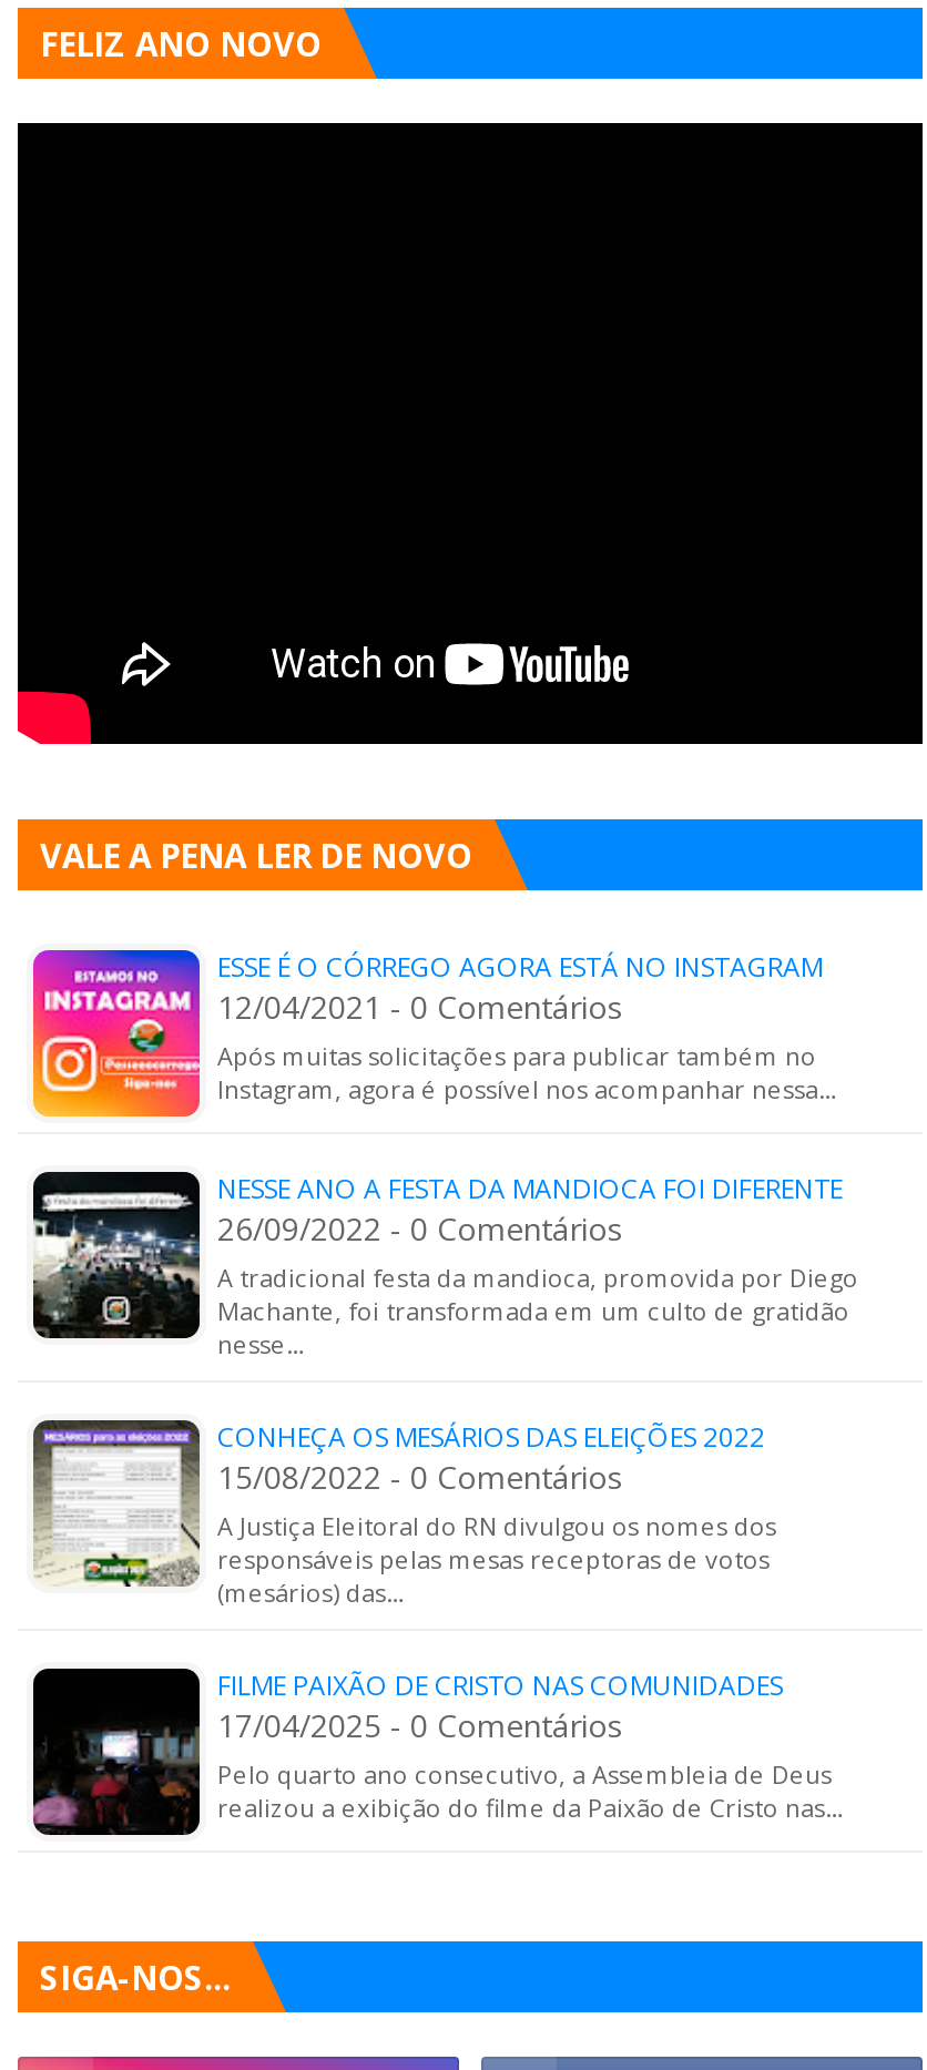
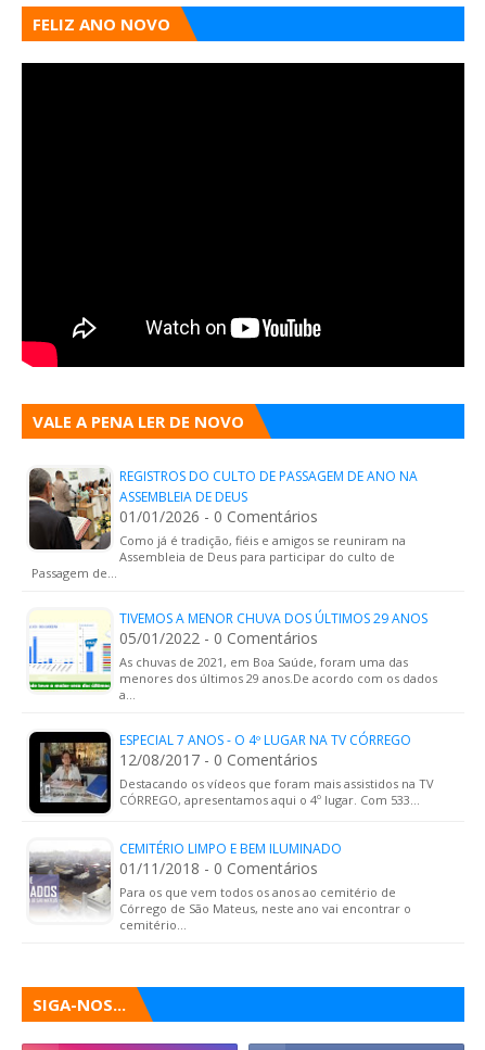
- [image]
- ESSE É O CÓRREGO AGORA ESTÁ NO INSTAGRAM
- 12/04/2021 - 0 Comentários
- Após muitas solicitações para publicar também no
- Instagram, agora é possível nos acompanhar nessa…
+ [image]
+ REGISTROS DO CULTO DE PASSAGEM DE ANO NA
+ ASSEMBLEIA DE DEUS
+ 01/01/2026 - 0 Comentários
+ Como já é tradição, fiéis e amigos se reuniram na
+ Assembleia de Deus para participar do culto de
+ Passagem de…

- [image]
- NESSE ANO A FESTA DA MANDIOCA FOI DIFERENTE
- 26/09/2022 - 0 Comentários
- A tradicional festa da mandioca, promovida por Diego
- Machante, foi transformada em um culto de gratidão
- nesse…
+ [image]
+ TIVEMOS A MENOR CHUVA DOS ÚLTIMOS 29 ANOS
+ 05/01/2022 - 0 Comentários
+ As chuvas de 2021, em Boa Saúde, foram uma das
+ menores dos últimos 29 anos.De acordo com os dados
+ a…

- [image]
- CONHEÇA OS MESÁRIOS DAS ELEIÇÕES 2022
- 15/08/2022 - 0 Comentários
- A Justiça Eleitoral do RN divulgou os nomes dos
- responsáveis pelas mesas receptoras de votos
- (mesários) das…
+ [image]
+ ESPECIAL 7 ANOS - O 4º LUGAR NA TV CÓRREGO
+ 12/08/2017 - 0 Comentários
+ Destacando os vídeos que foram mais assistidos na TV
+ CÓRREGO, apresentamos aqui o 4º lugar. Com 533…

- [image]
- FILME PAIXÃO DE CRISTO NAS COMUNIDADES
- 17/04/2025 - 0 Comentários
- Pelo quarto ano consecutivo, a Assembleia de Deus
- realizou a exibição do filme da Paixão de Cristo nas…
+ [image]
+ CEMITÉRIO LIMPO E BEM ILUMINADO
+ 01/11/2018 - 0 Comentários
+ Para os que vem todos os anos ao cemitério de
+ Córrego de São Mateus, neste ano vai encontrar o
+ cemitério…
